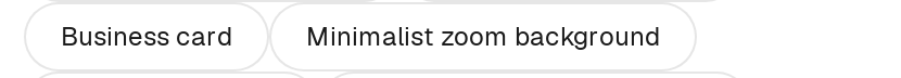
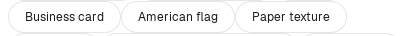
- Minimalist zoom background
+ American flag
+ Paper texture
